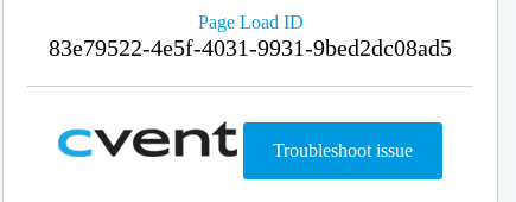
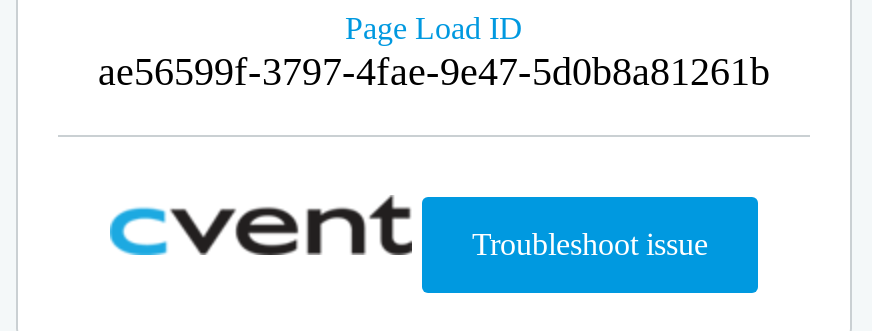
- 83e79522-4e5f-4031-9931-9bed2dc08ad5
+ ae56599f-3797-4fae-9e47-5d0b8a81261b
